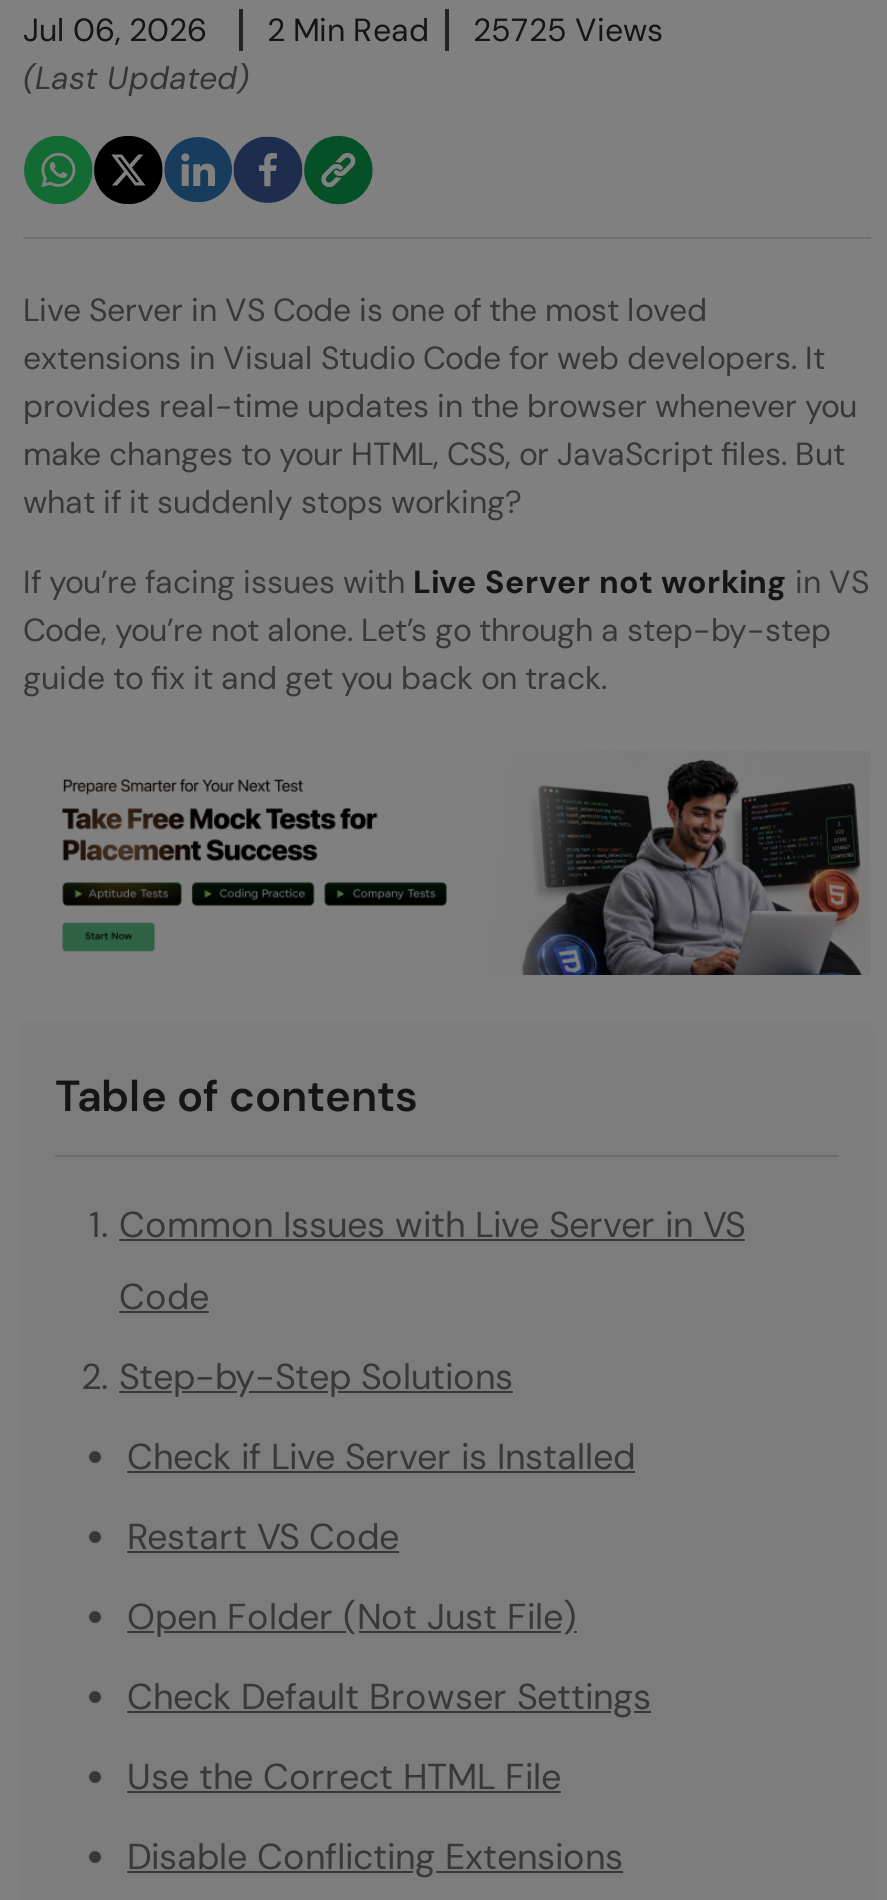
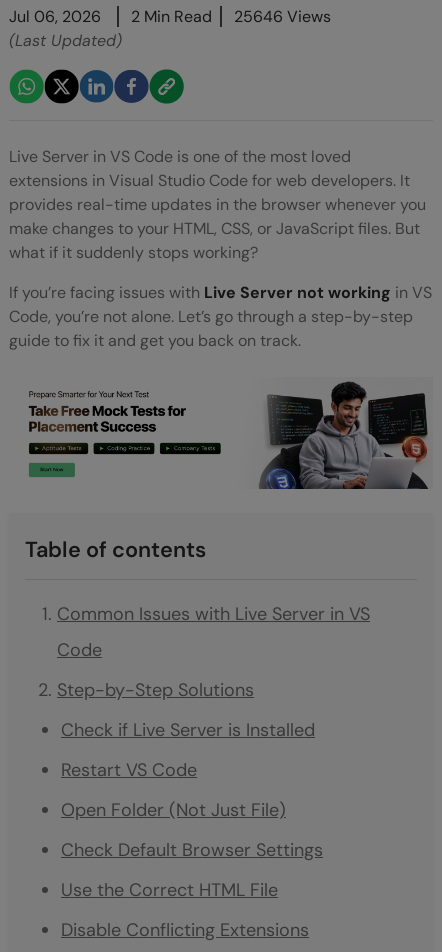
- Jul 06, 2026 2 Min Read 25725 Views
+ Jul 06, 2026 2 Min Read 25646 Views
